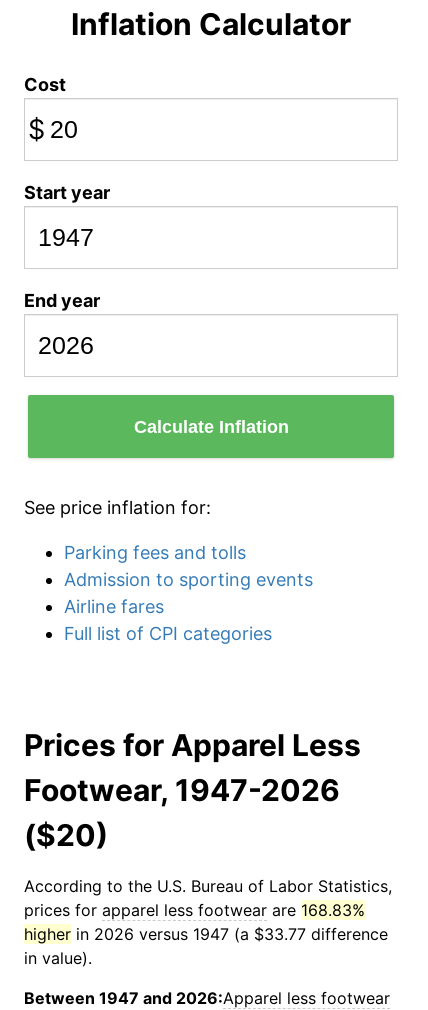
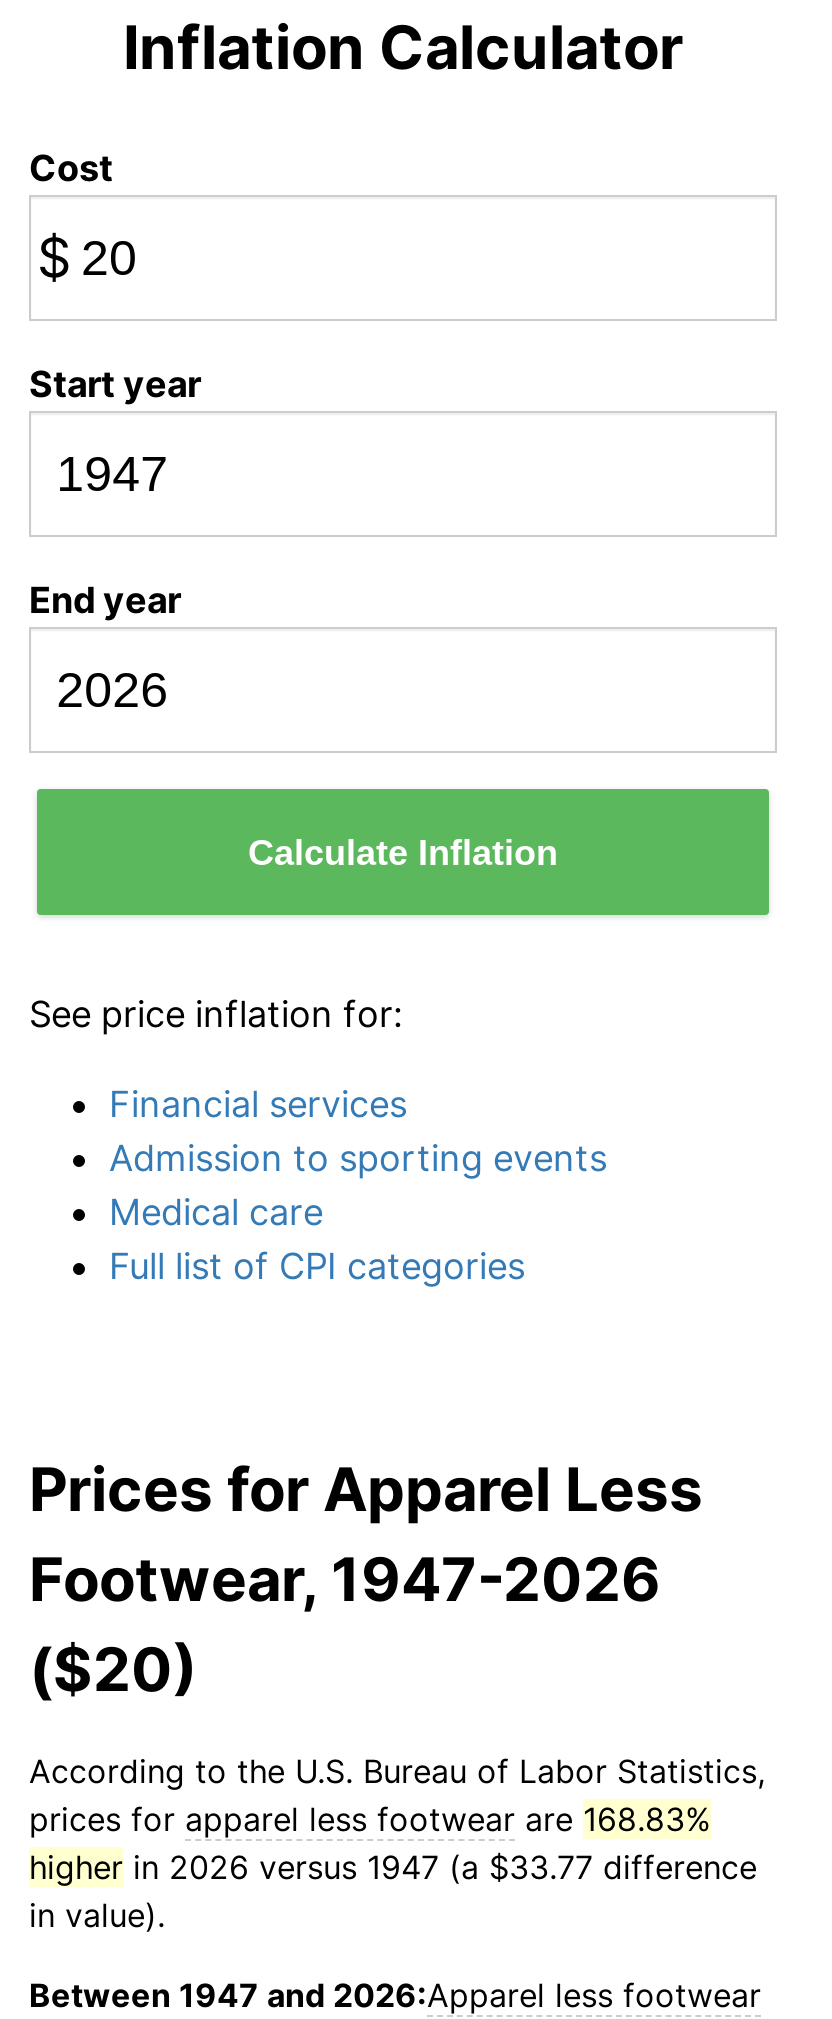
- Parking fees and tolls
+ Financial services

- Airline fares
+ Medical care
